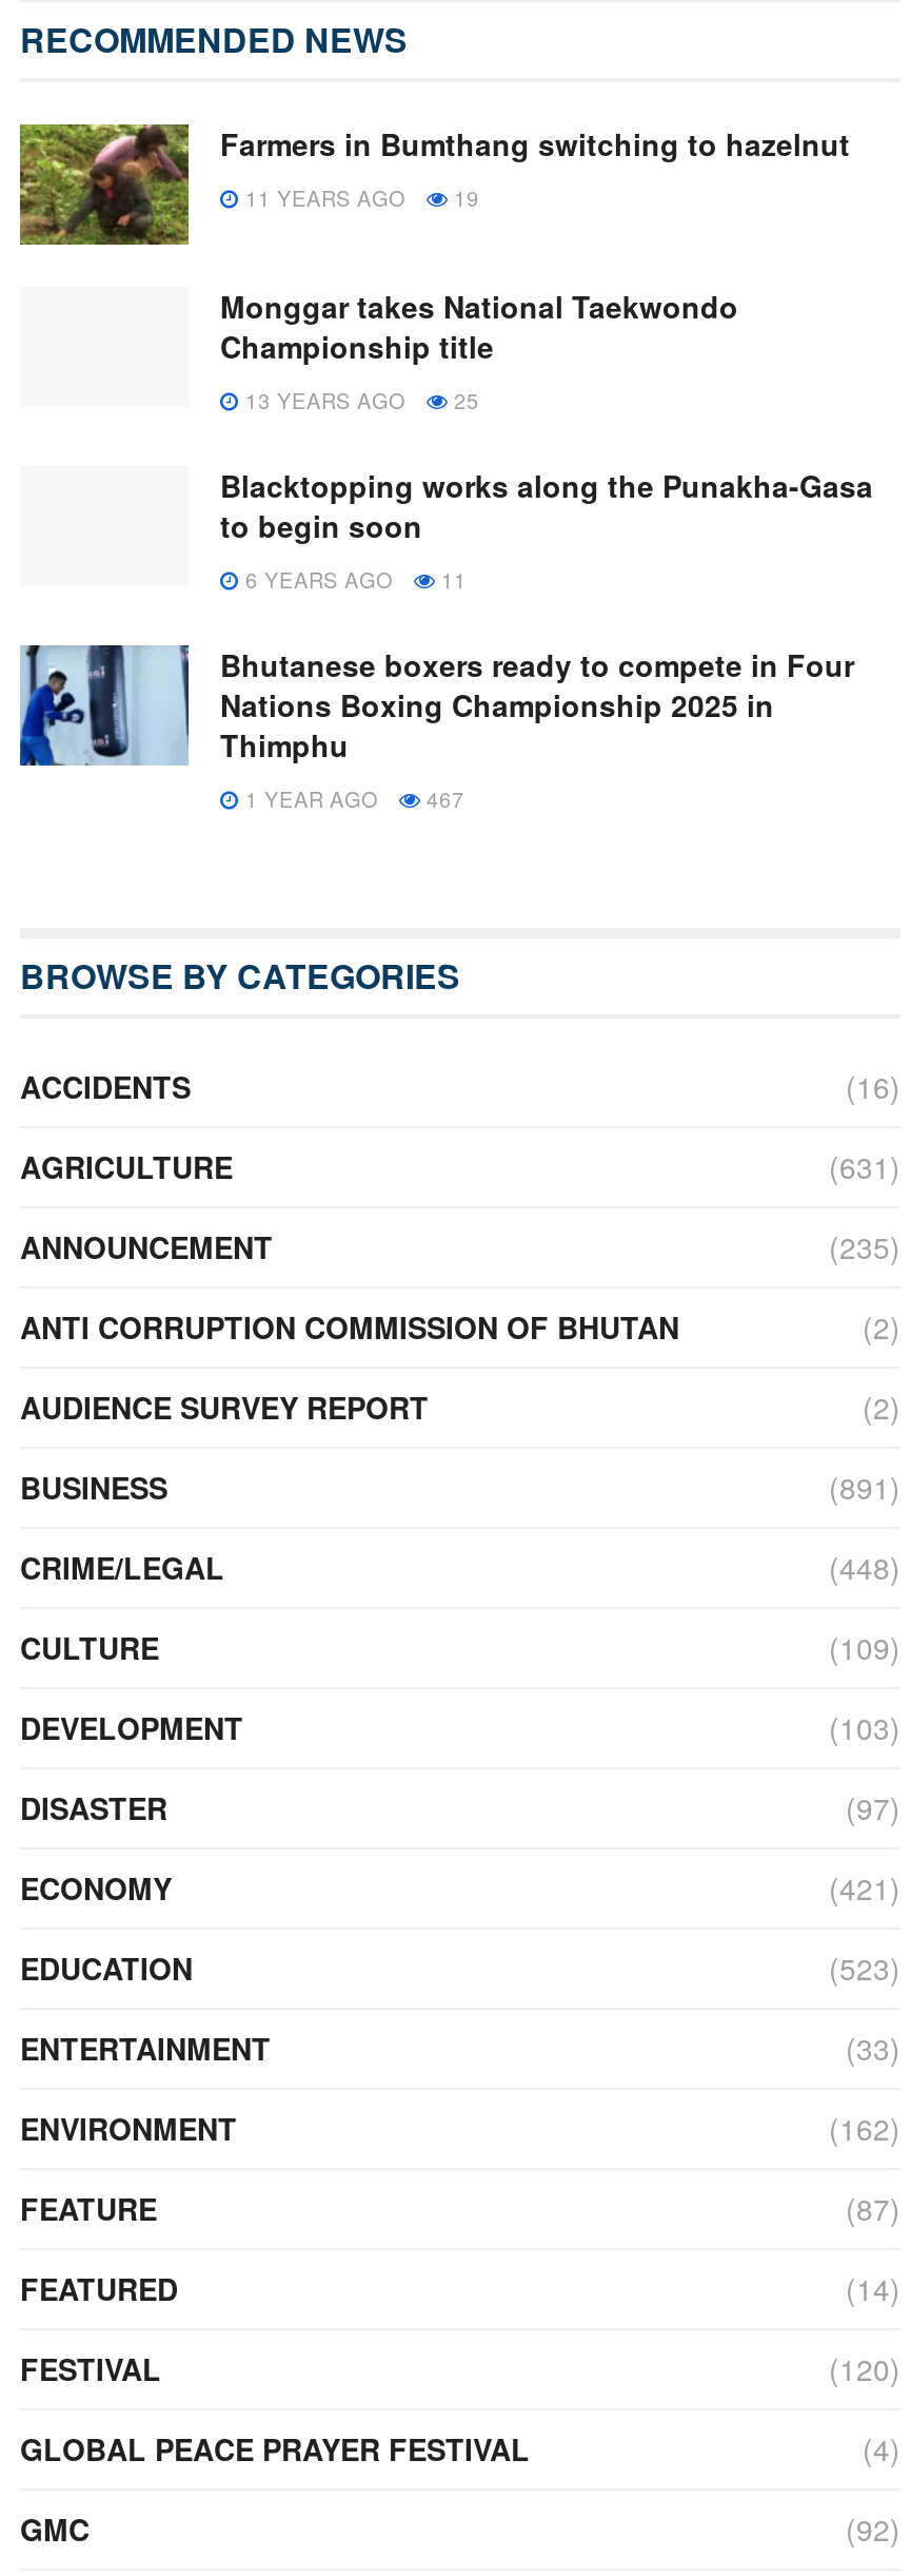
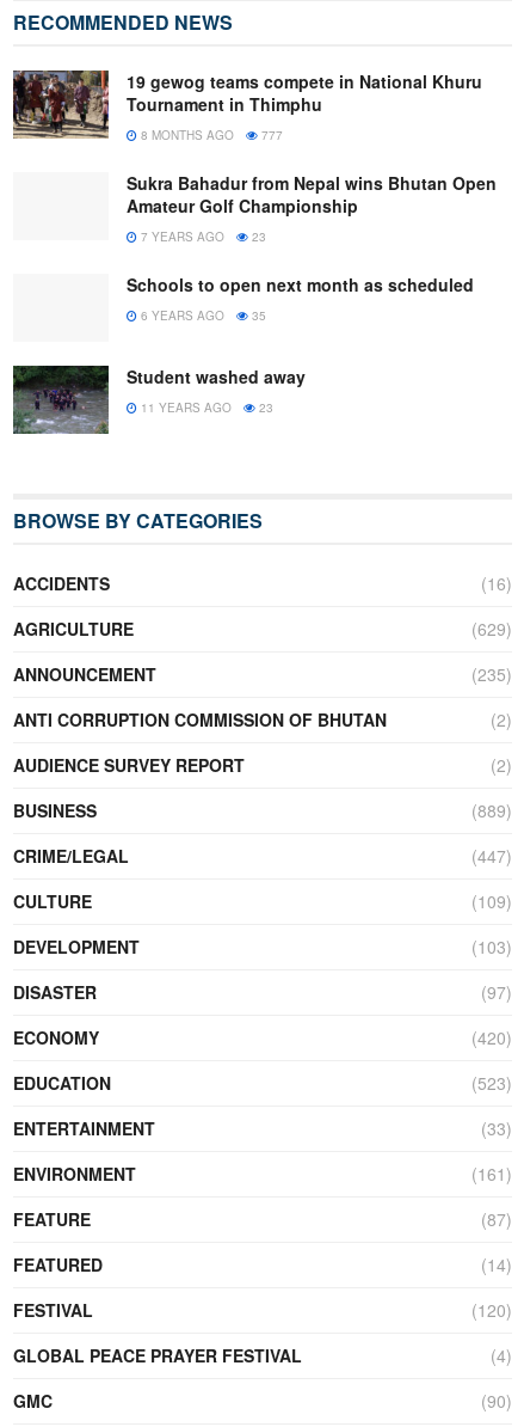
- [image]
- Farmers in Bumthang switching to hazelnut
- 11 YEARS AGO
- 19
+ [image]
+ 19 gewog teams compete in National Khuru
+ Tournament in Thimphu
+ 8 MONTHS AGO
+ 777

- Monggar takes National Taekwondo
- Championship title
- 13 YEARS AGO
- 25
+ Sukra Bahadur from Nepal wins Bhutan Open
+ Amateur Golf Championship
+ 7 YEARS AGO
+ 23

- Blacktopping works along the Punakha-Gasa
- to begin soon
+ Schools to open next month as scheduled

- 6 YEARS AGO 11
+ 6 YEARS AGO 35

- [image]
- Bhutanese boxers ready to compete in Four
- Nations Boxing Championship 2025 in
- Thimphu
- 1 YEAR AGO
- 467
+ [image]
+ Student washed away
+ 11 YEARS AGO
+ 23

- (631)
+ (629)

- (891)
+ (889)

- (448)
+ (447)

- (421)
+ (420)

- (162)
+ (161)

- (92)
+ (90)
